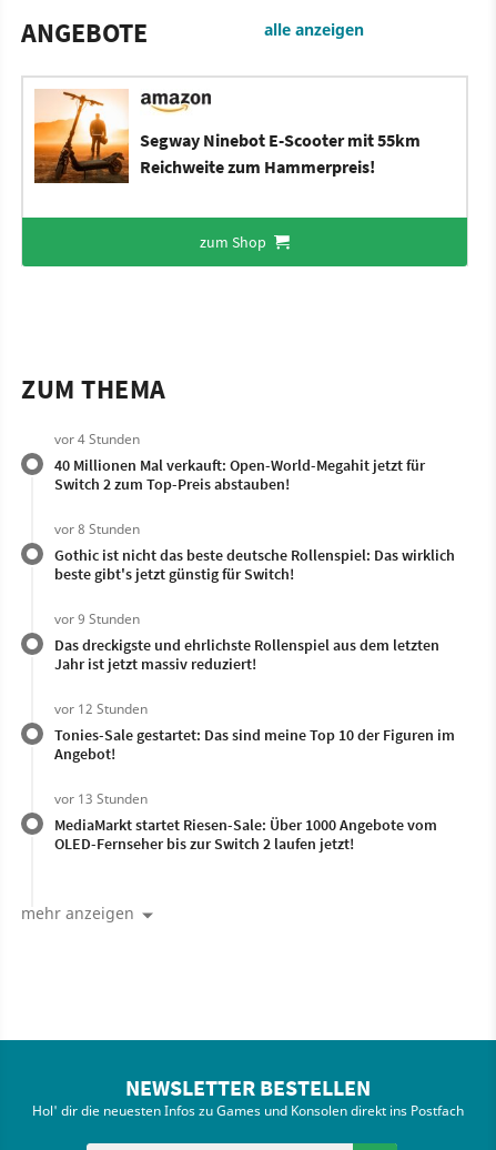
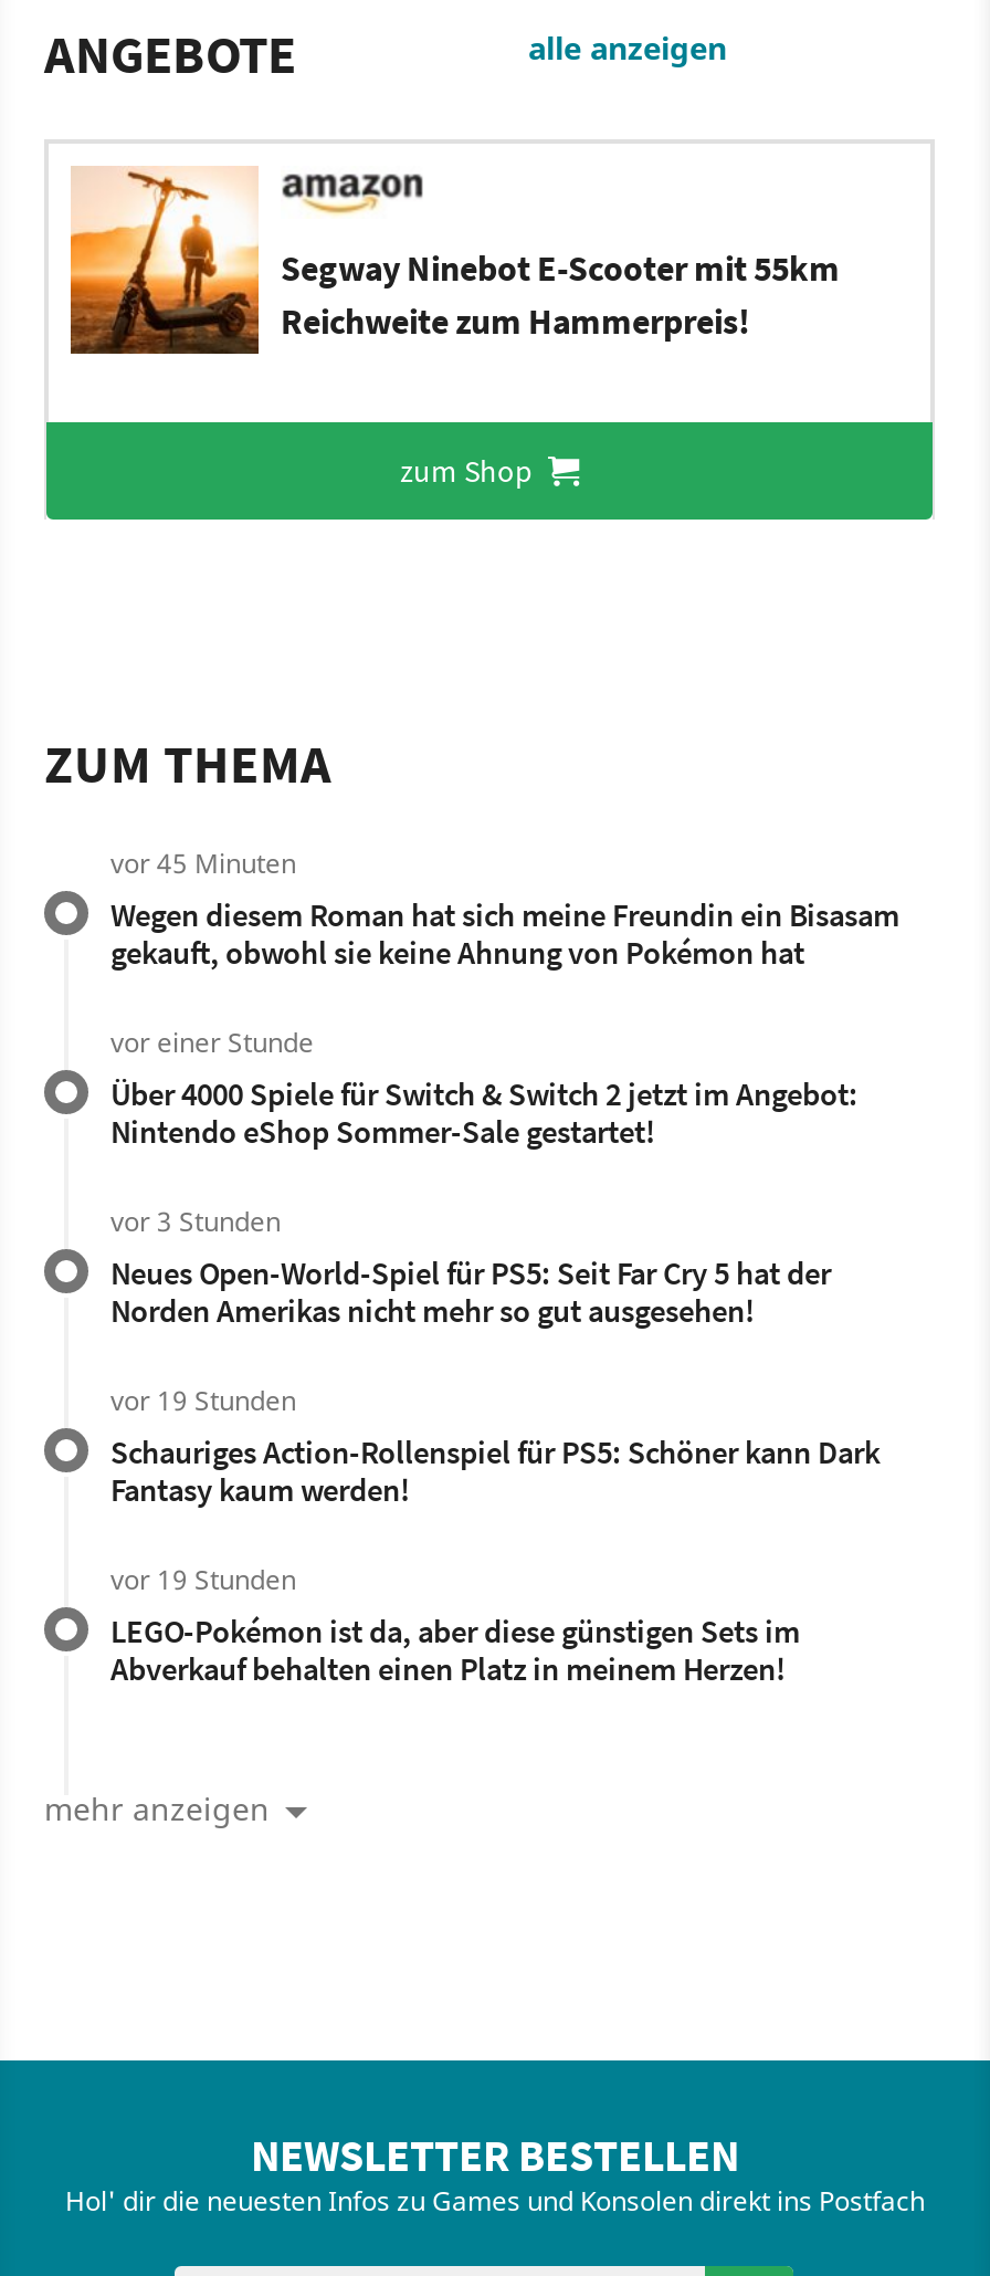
- vor 4 Stunden
- 40 Millionen Mal verkauft: Open-World-Megahit jetzt für
- Switch 2 zum Top-Preis abstauben!
+ vor 45 Minuten
+ Wegen diesem Roman hat sich meine Freundin ein Bisasam
+ gekauft, obwohl sie keine Ahnung von Pokémon hat

- vor 8 Stunden
- Gothic ist nicht das beste deutsche Rollenspiel: Das wirklich
- beste gibt's jetzt günstig für Switch!
+ vor einer Stunde
+ Über 4000 Spiele für Switch & Switch 2 jetzt im Angebot:
+ Nintendo eShop Sommer-Sale gestartet!

- vor 9 Stunden
- Das dreckigste und ehrlichste Rollenspiel aus dem letzten
- Jahr ist jetzt massiv reduziert!
+ vor 3 Stunden
+ Neues Open-World-Spiel für PS5: Seit Far Cry 5 hat der
+ Norden Amerikas nicht mehr so gut ausgesehen!

- vor 12 Stunden
- Tonies-Sale gestartet: Das sind meine Top 10 der Figuren im
- Angebot!
+ vor 19 Stunden
+ Schauriges Action-Rollenspiel für PS5: Schöner kann Dark
+ Fantasy kaum werden!

- vor 13 Stunden
- MediaMarkt startet Riesen-Sale: Über 1000 Angebote vom
- OLED-Fernseher bis zur Switch 2 laufen jetzt!
+ vor 19 Stunden
+ LEGO-Pokémon ist da, aber diese günstigen Sets im
+ Abverkauf behalten einen Platz in meinem Herzen!
